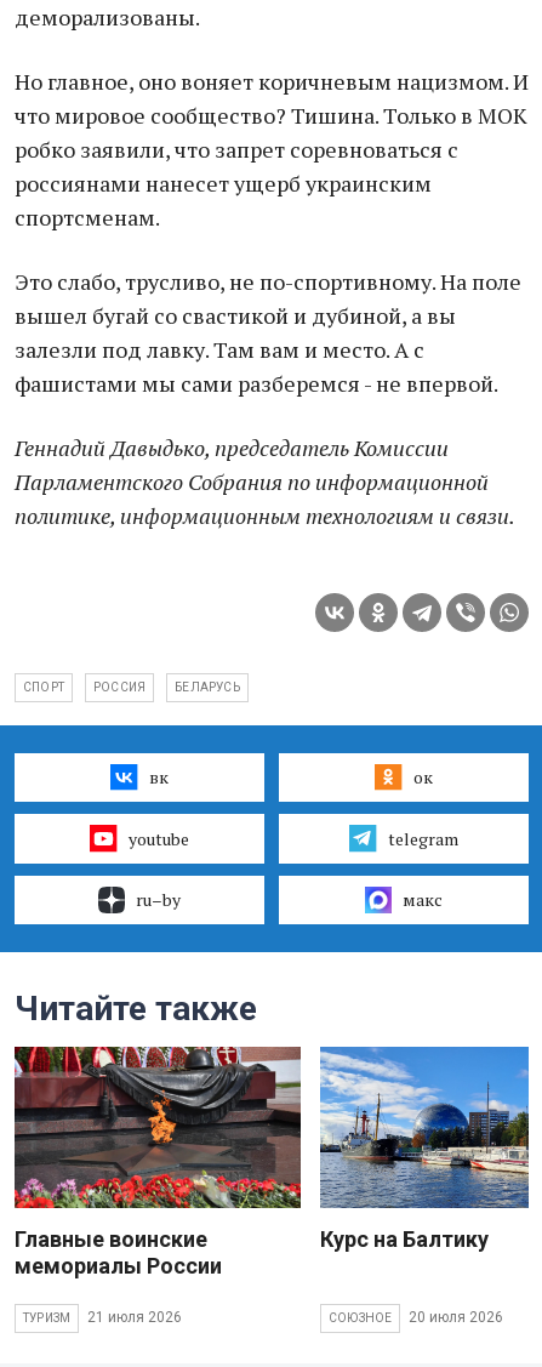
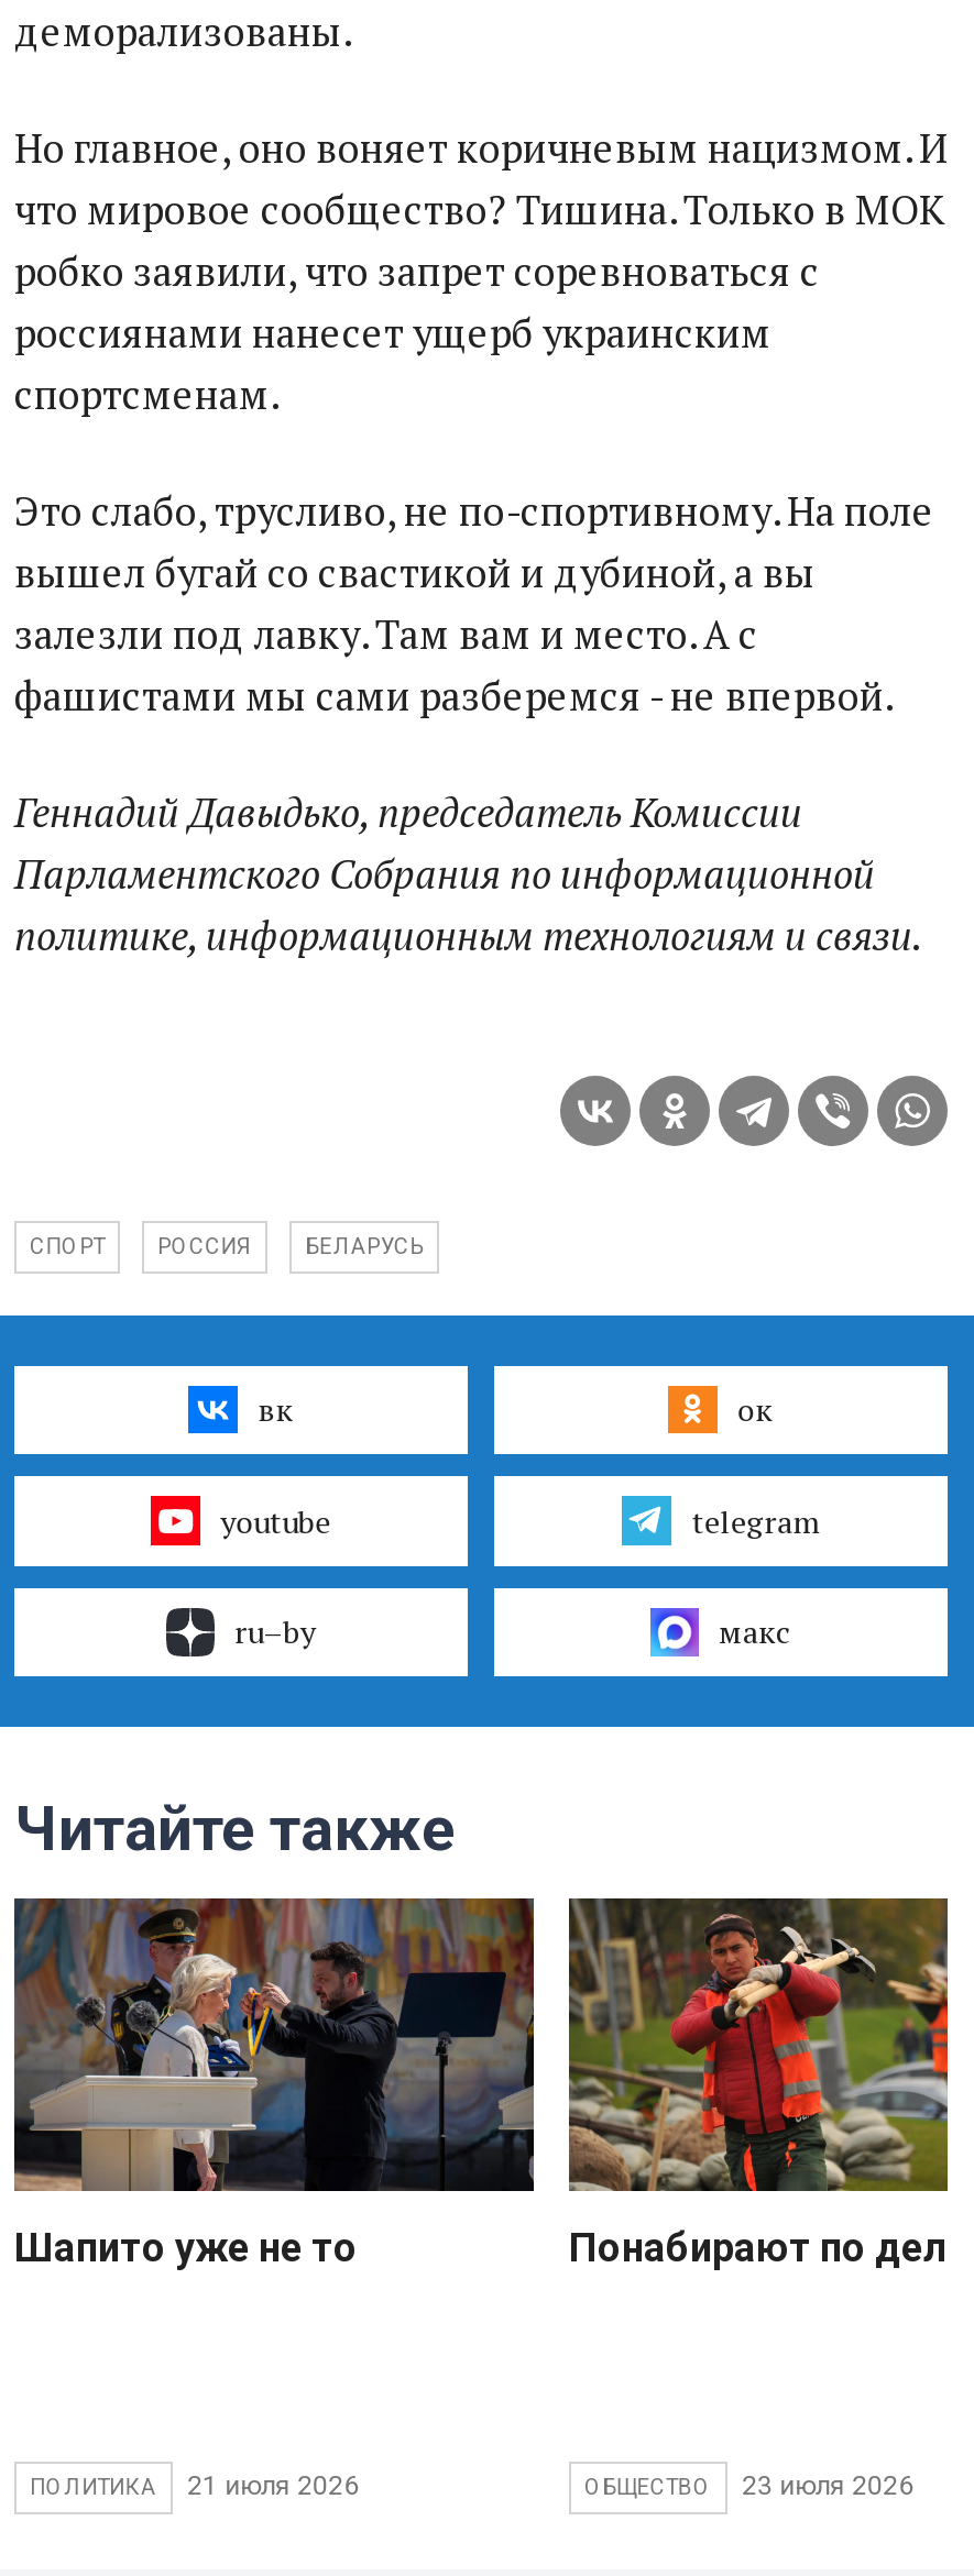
- [image]
- Главные воинские
- мемориалы России
+ [image]
+ Шапито уже не то

- [image]
+ [image]

- Курс на Балтику
+ Понабирают по делу

- ТУРИЗМ
+ ПОЛИТИКА

- СОЮЗНОЕ
- 20 июля 2026
+ ОБЩЕСТВО
+ 23 июля 2026
